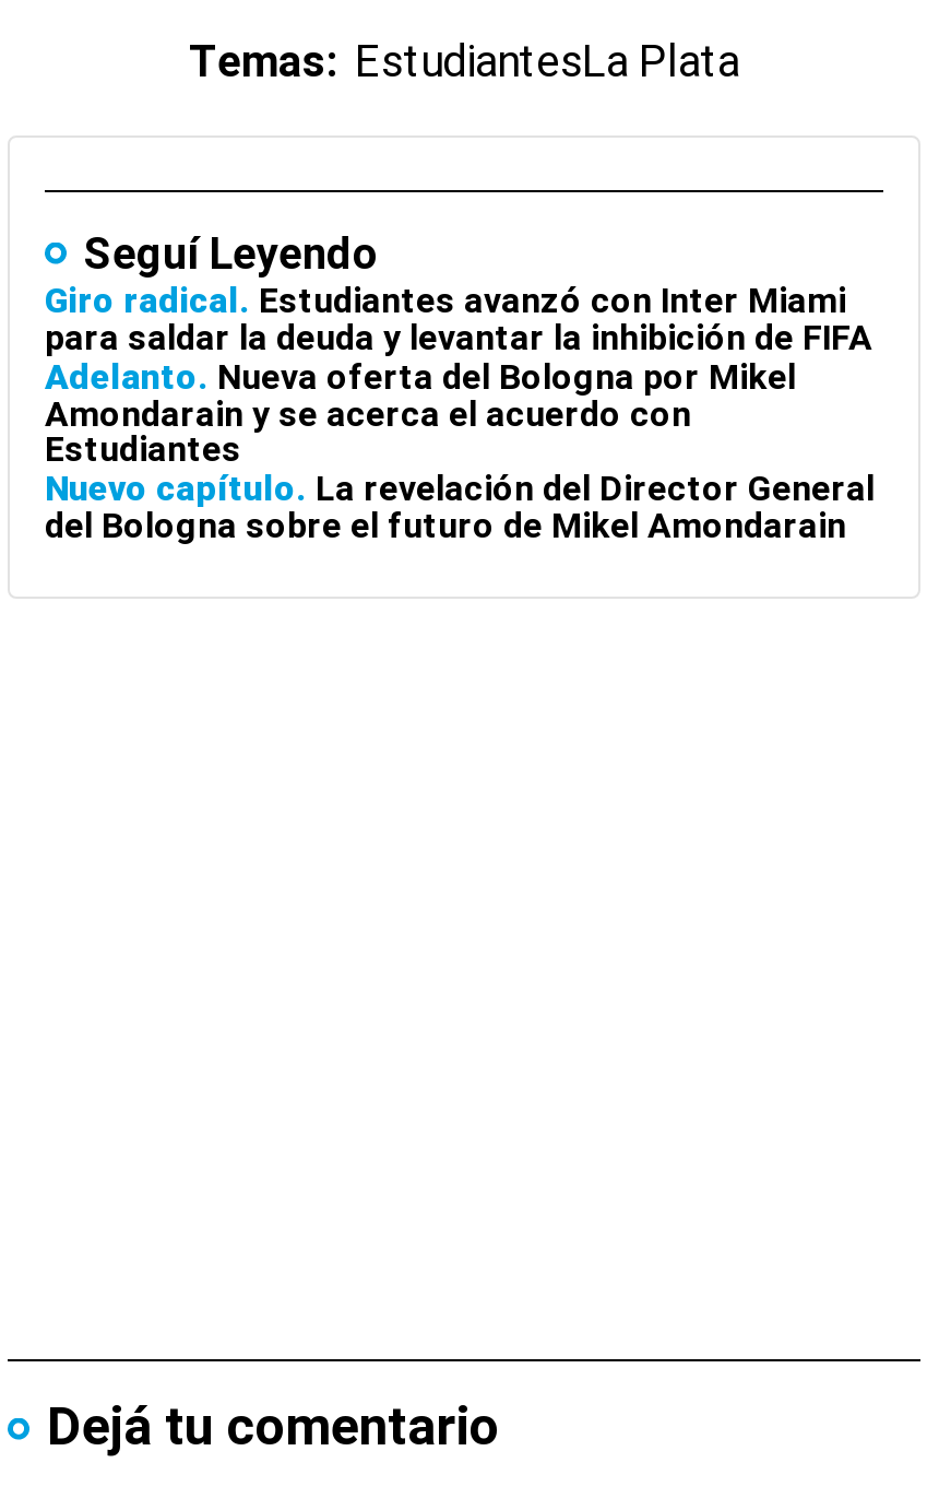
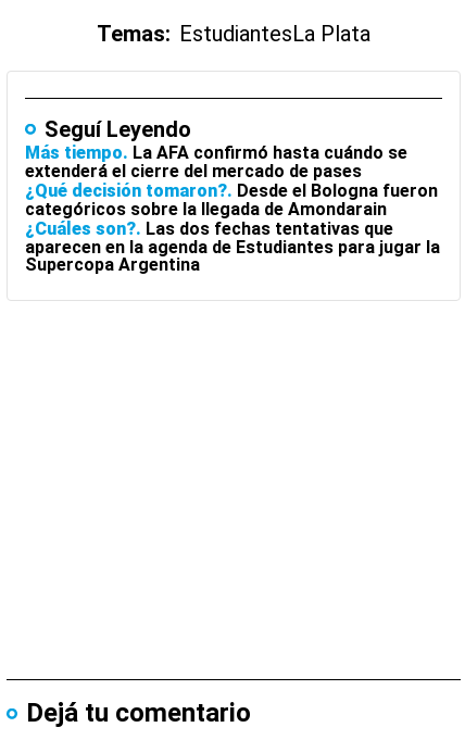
- Giro radical Estudiantes avanzó con Inter Miami
- para saldar la deuda y levantar la inhibición de FIFA
- Adelanto Nueva oferta del Bologna por Mikel
- Amondarain y se acerca el acuerdo con
- Estudiantes
- Nuevo capítulo La revelación del Director General
- del Bologna sobre el futuro de Mikel Amondarain
+ Más tiempo La AFA confirmó hasta cuándo se
+ extenderá el cierre del mercado de pases
+ ¿Qué decisión tomaron? Desde el Bologna fueron
+ categóricos sobre la llegada de Amondarain
+ ¿Cuáles son? Las dos fechas tentativas que
+ aparecen en la agenda de Estudiantes para jugar la
+ Supercopa Argentina
